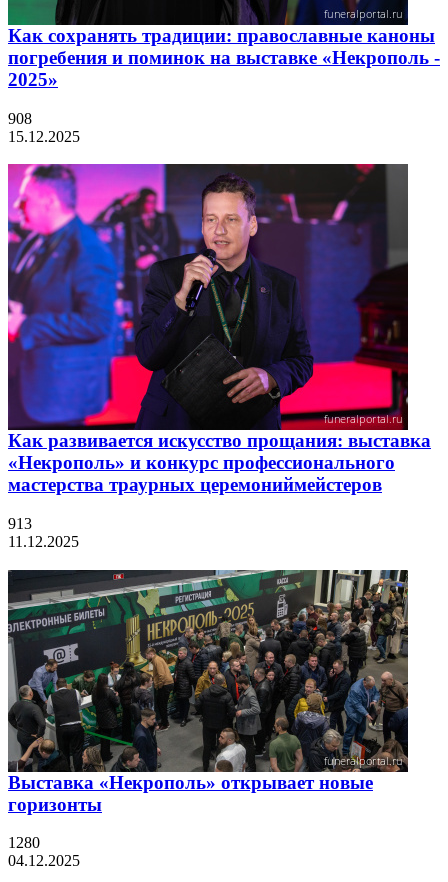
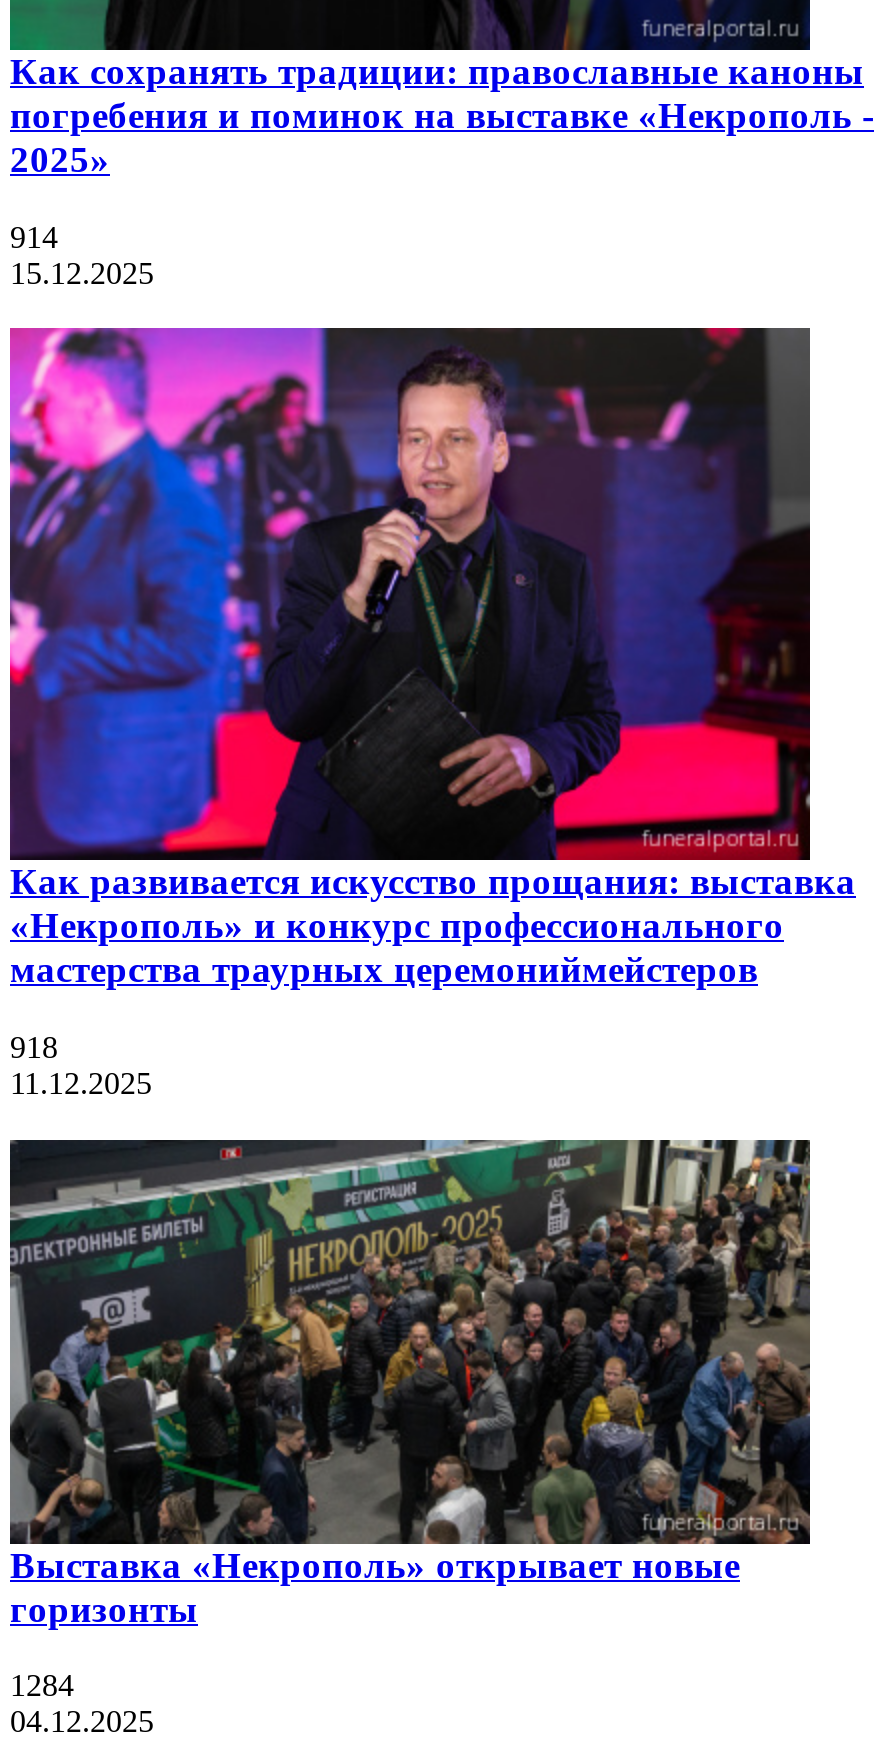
- 908
+ 914

- 913
+ 918

- 1280
+ 1284
